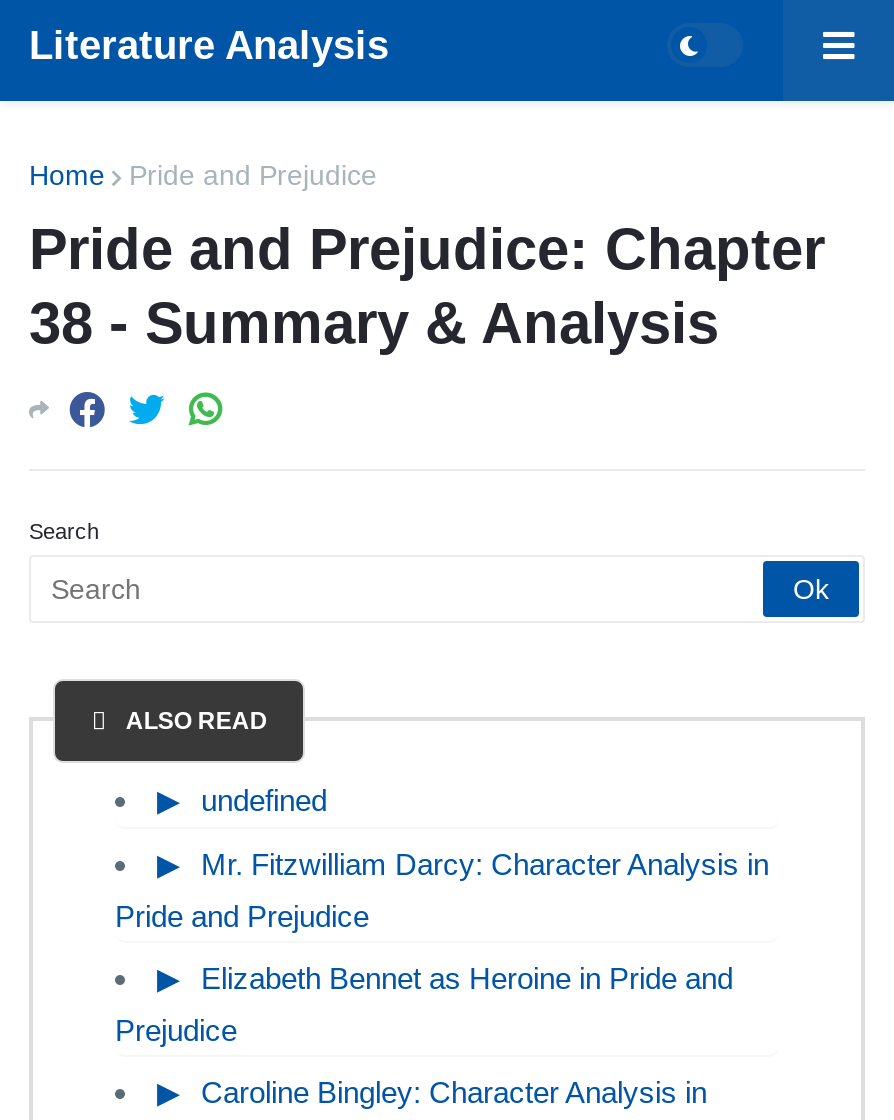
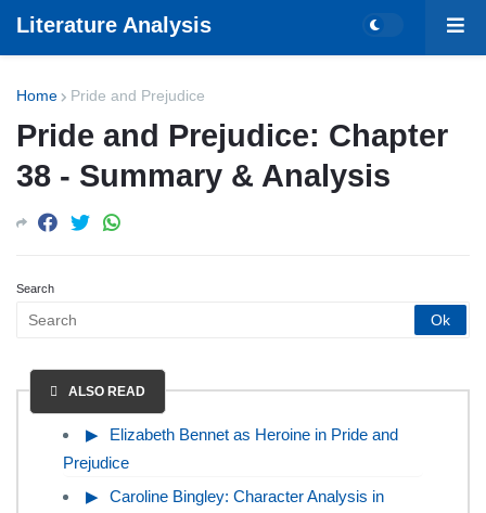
- undefined
- Mr. Fitzwilliam Darcy: Character Analysis in
- Pride and Prejudice
